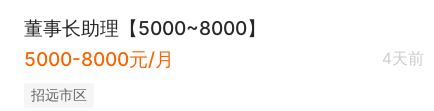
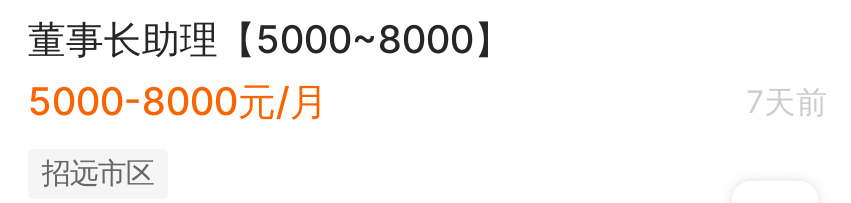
- 4天前
+ 7天前
